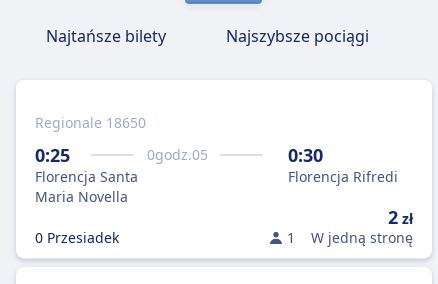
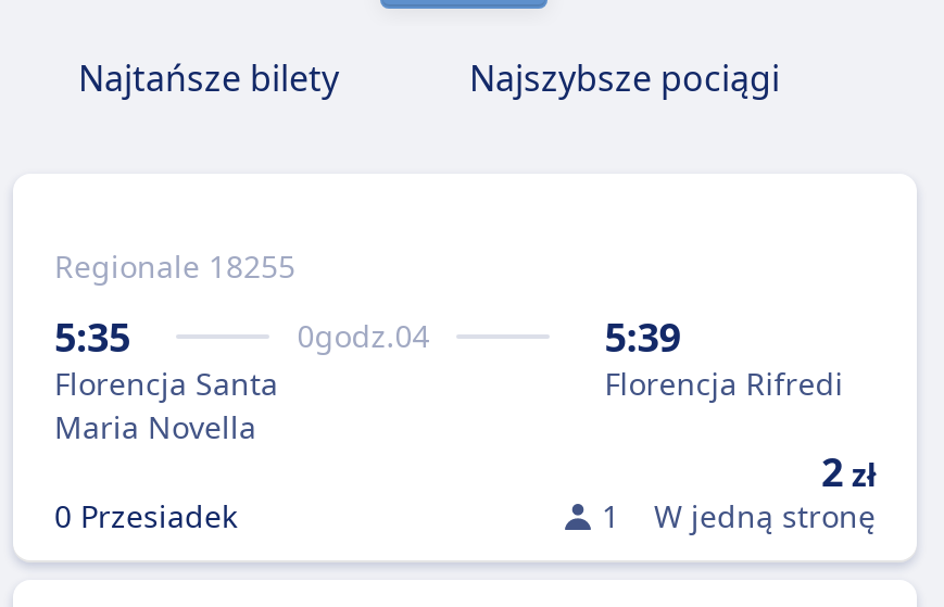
- Regionale 18650
+ Regionale 18255

- 0:25
+ 5:35

- 0godz.05
+ 0godz.04

- 0:30
+ 5:39
